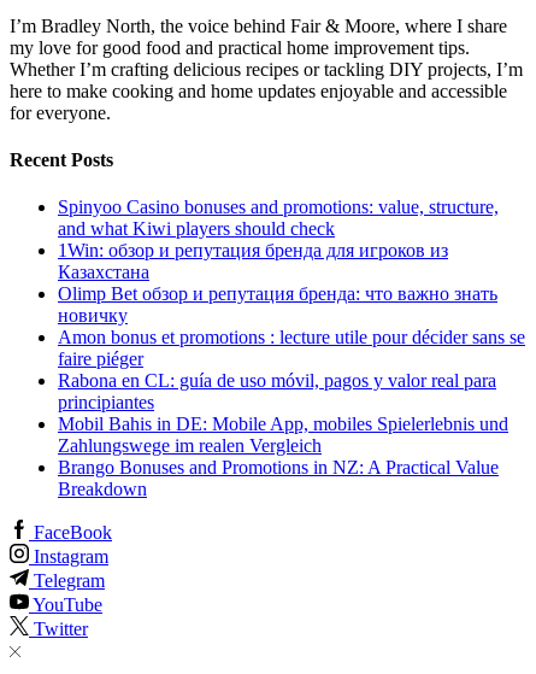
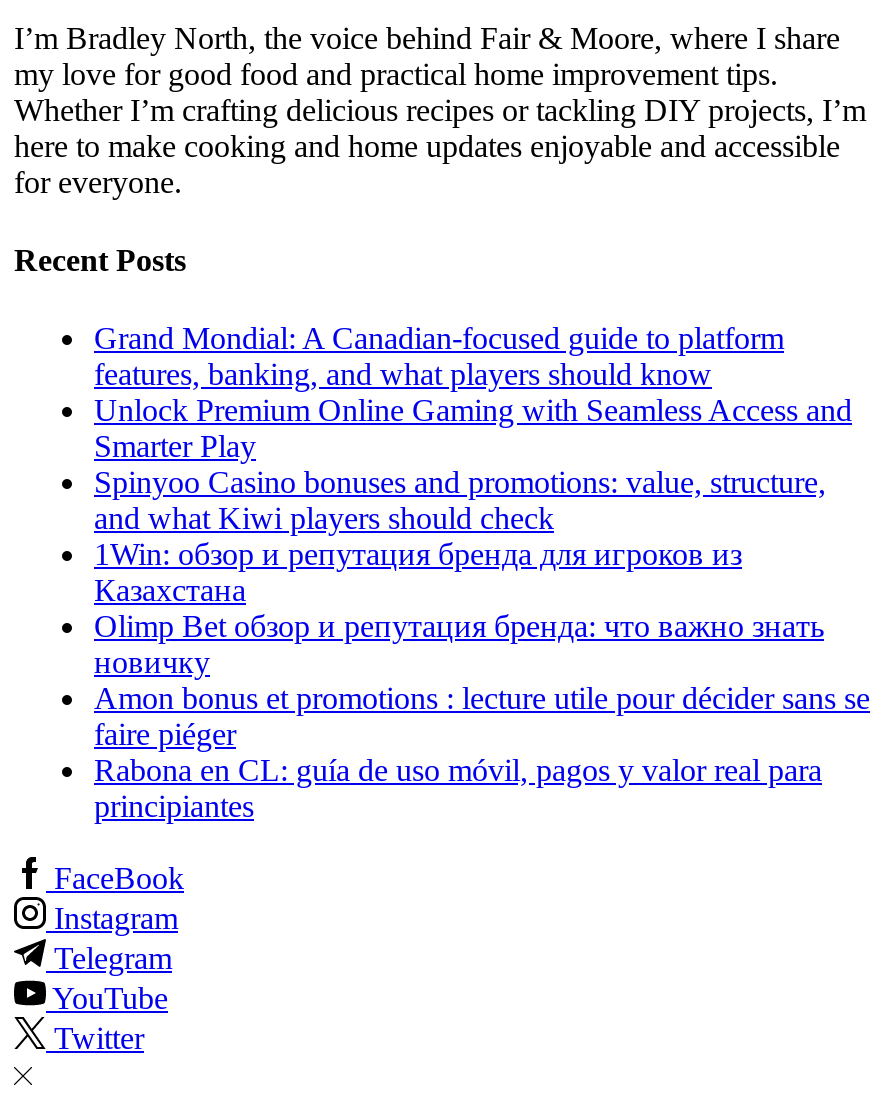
+ Grand Mondial: A Canadian-focused guide to platform
+ features, banking, and what players should know
+ Unlock Premium Online Gaming with Seamless Access and
+ Smarter Play

moved down: Spinyoo Casino bonuses and promotions: value, structure, | and what Kiwi players should check | 1Win: обзор и репутация бренда для игроков из | ... | Rabona en CL: guía de uso móvil, pagos y valor real para | principiantes

- Mobil Bahis in DE: Mobile App, mobiles Spielerlebnis und
- Zahlungswege im realen Vergleich
- Brango Bonuses and Promotions in NZ: A Practical Value
- Breakdown
